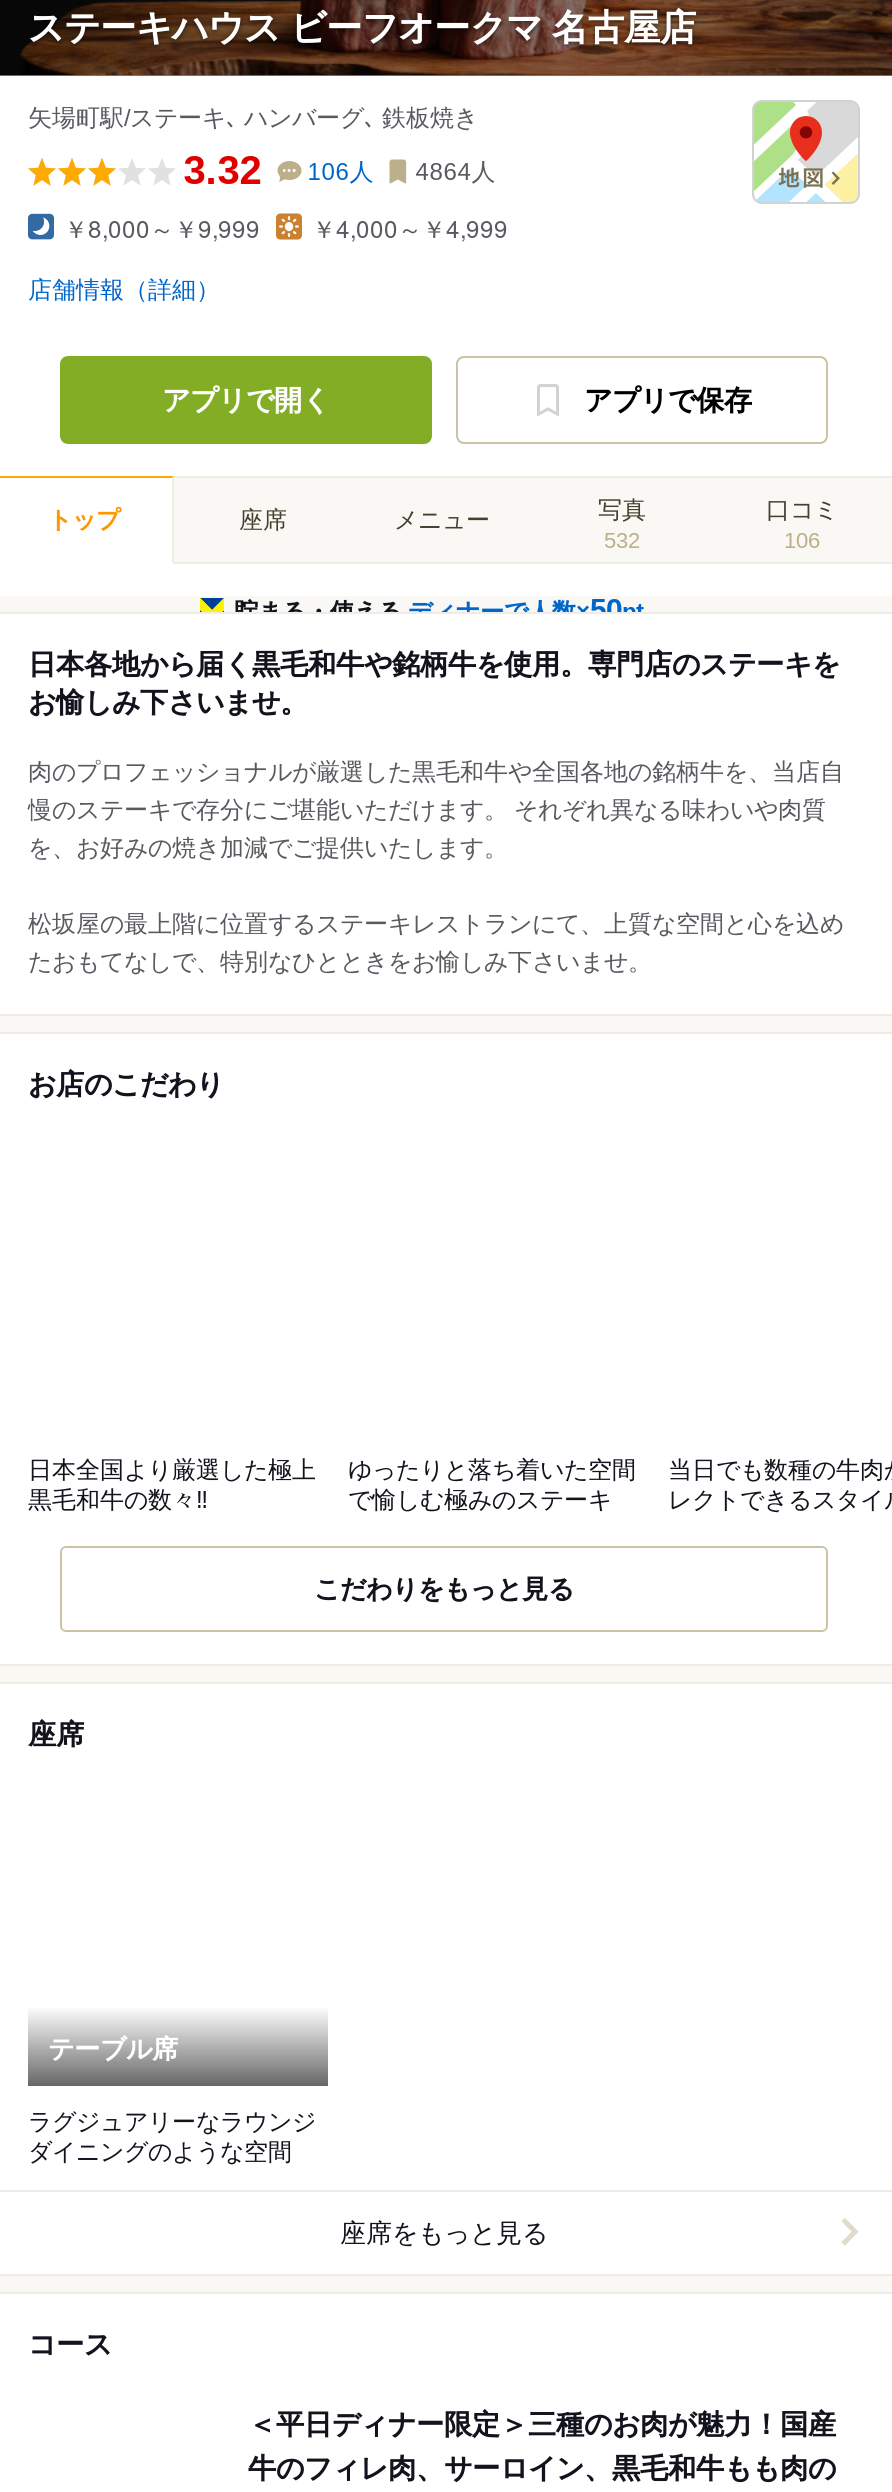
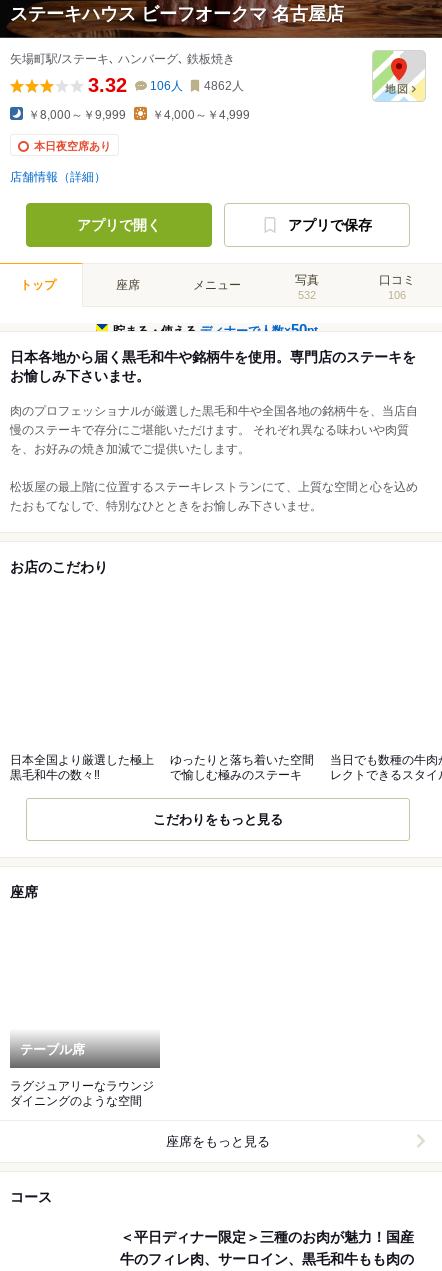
- 3.32 106人 4864人
+ 3.32 106人 4862人

+ 本日夜空席あり
